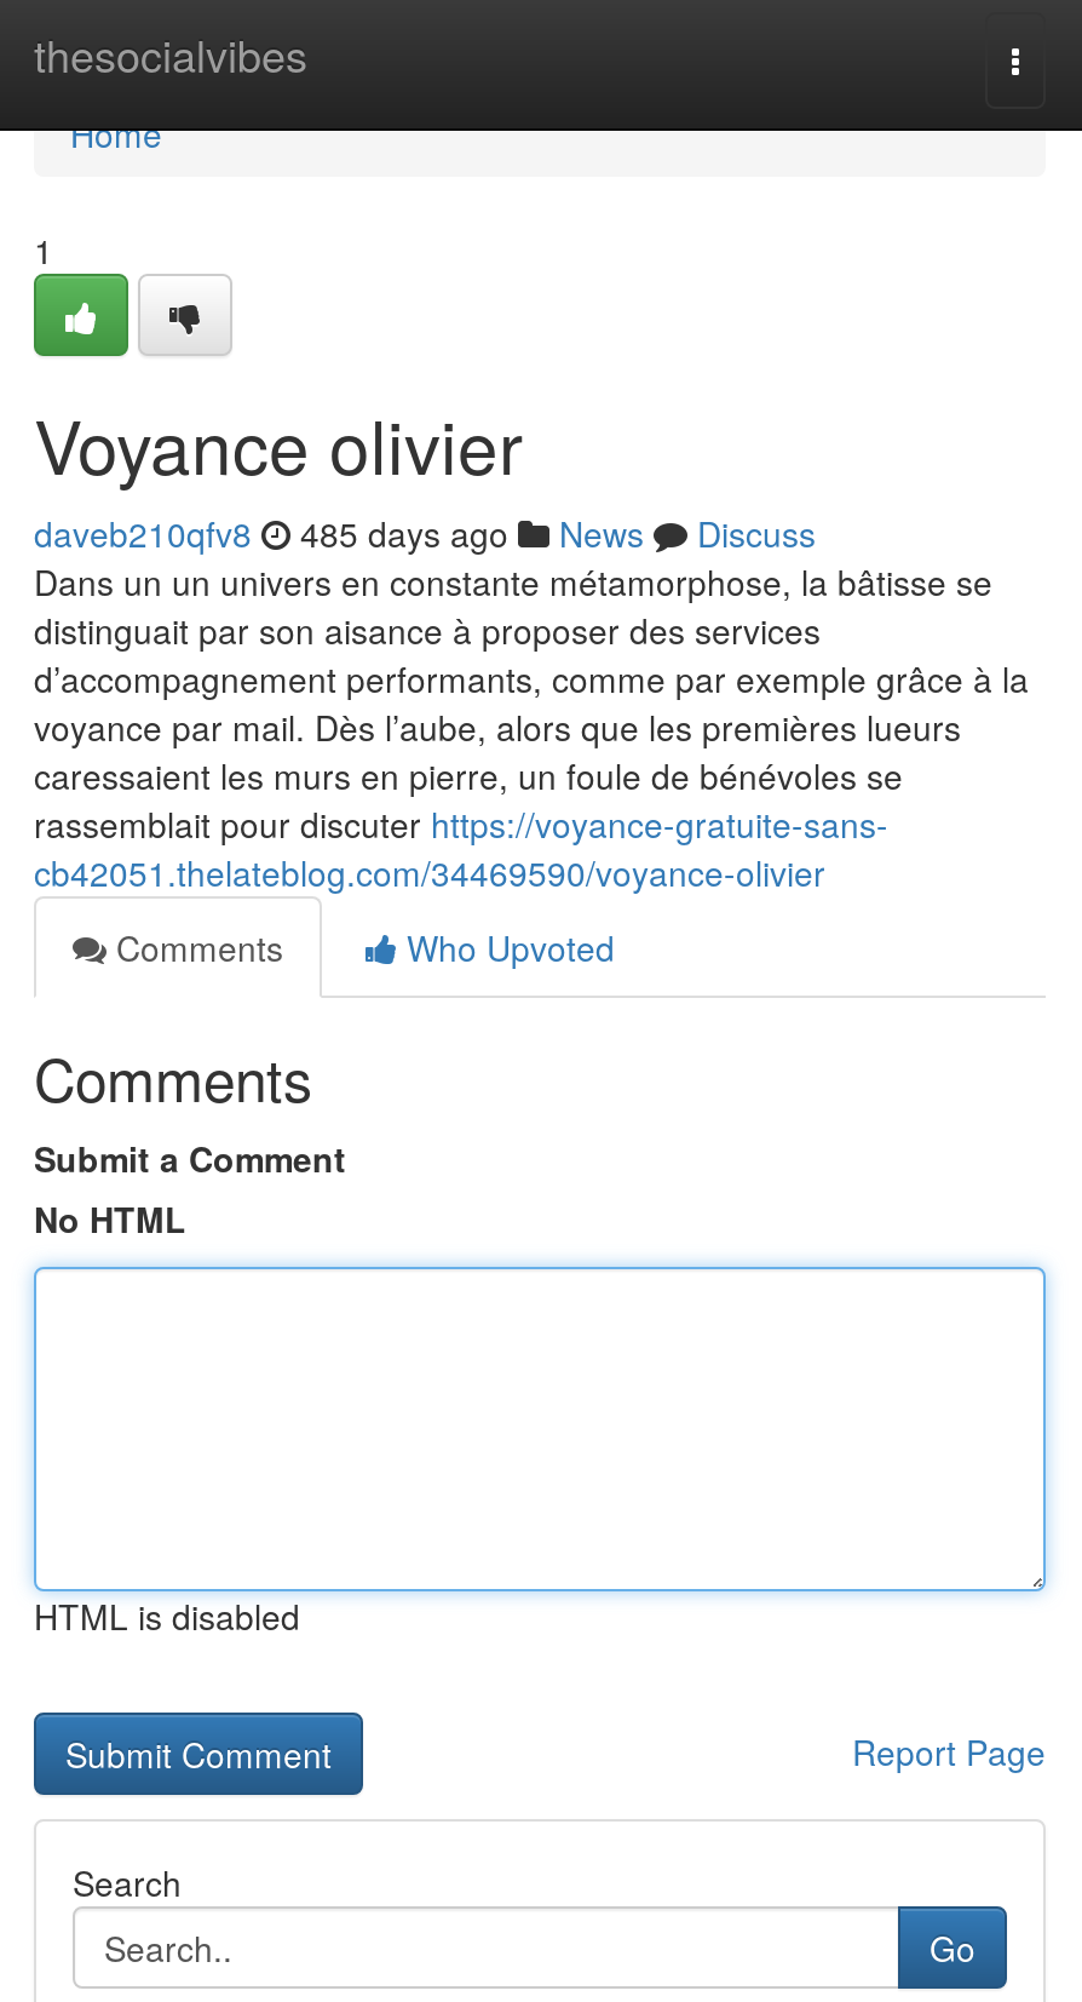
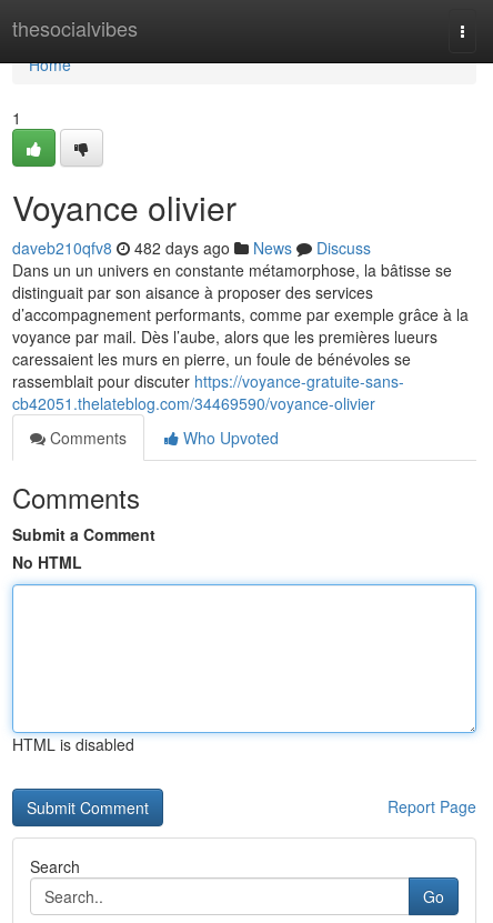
- daveb210qfv8 485 days ago News Discuss
+ daveb210qfv8 482 days ago News Discuss
